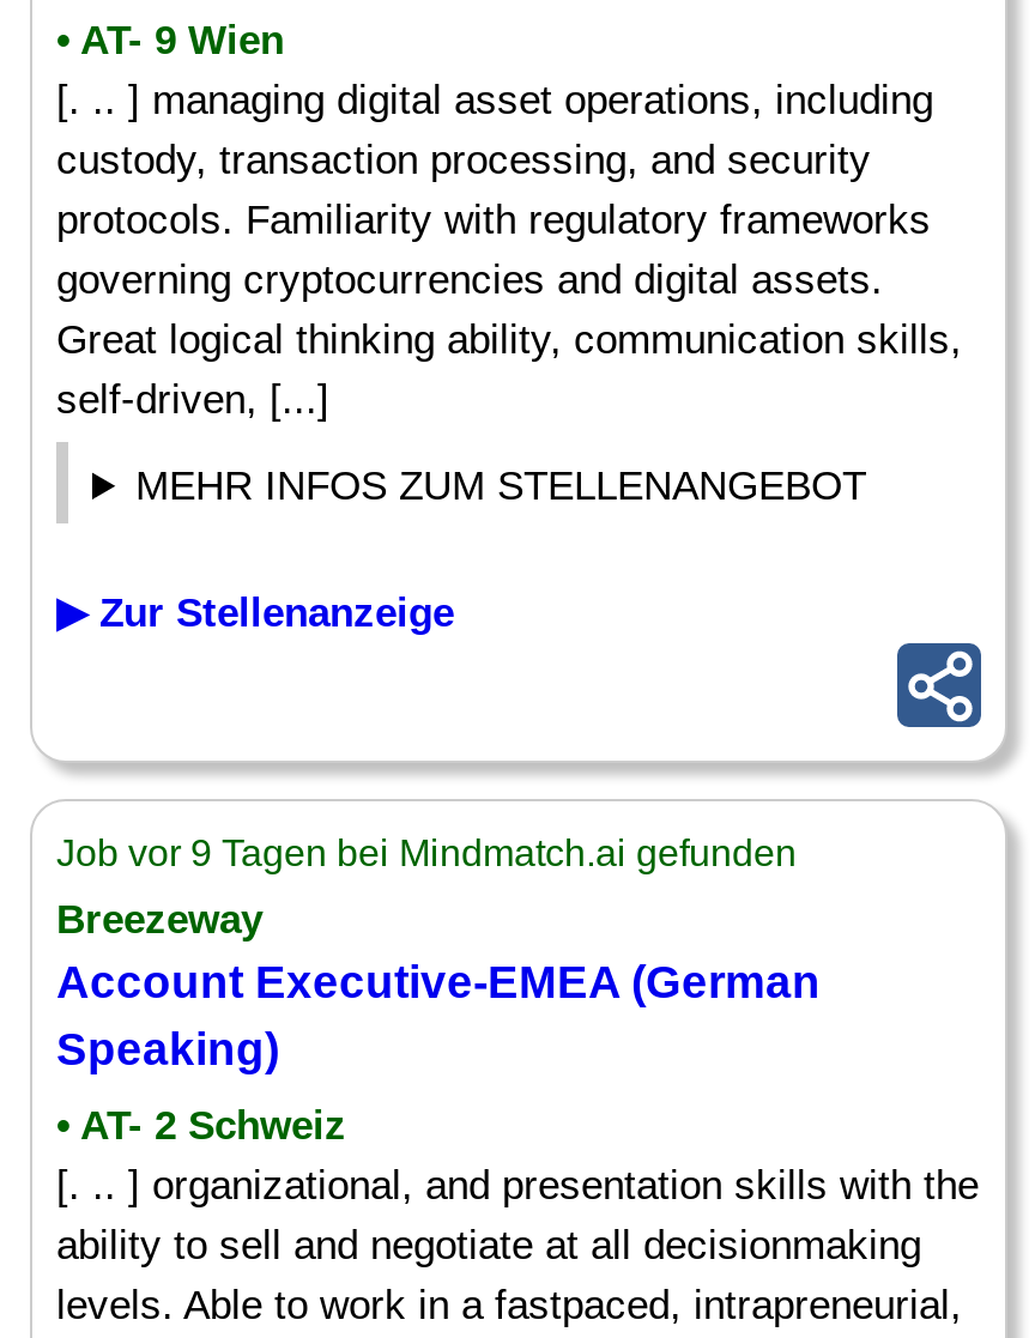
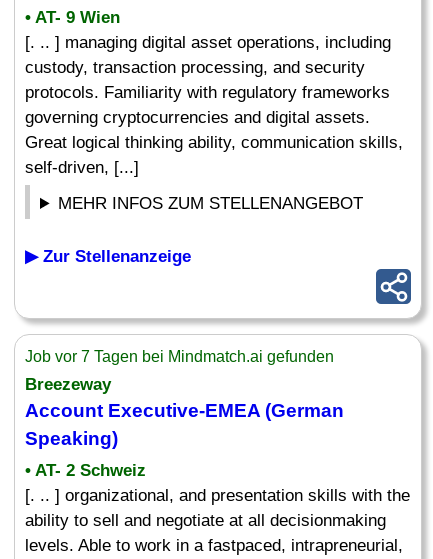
- Job vor 9 Tagen bei Mindmatch.ai gefunden
+ Job vor 7 Tagen bei Mindmatch.ai gefunden
